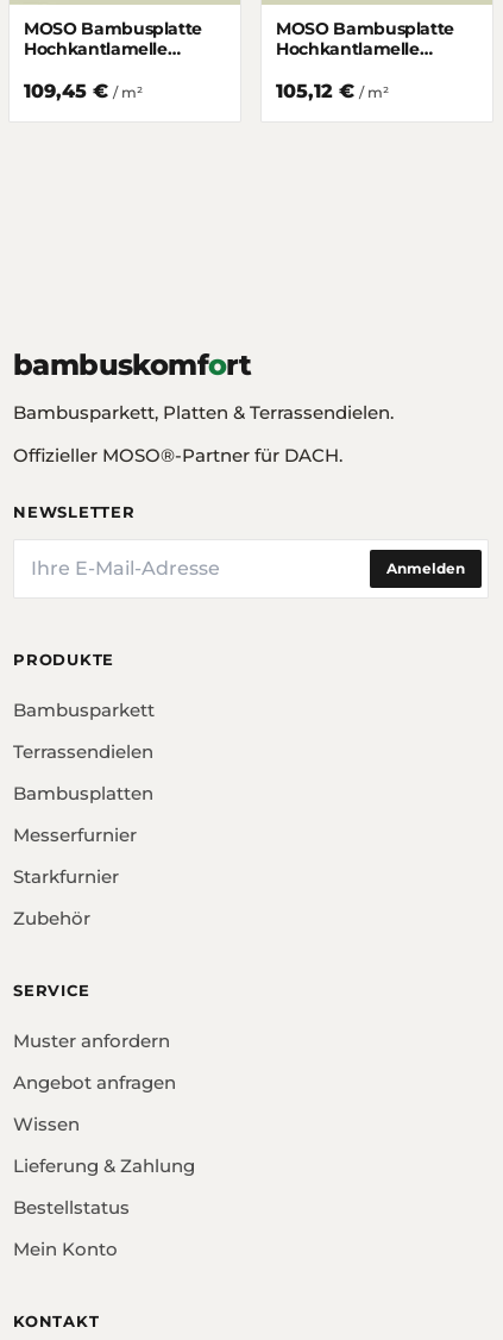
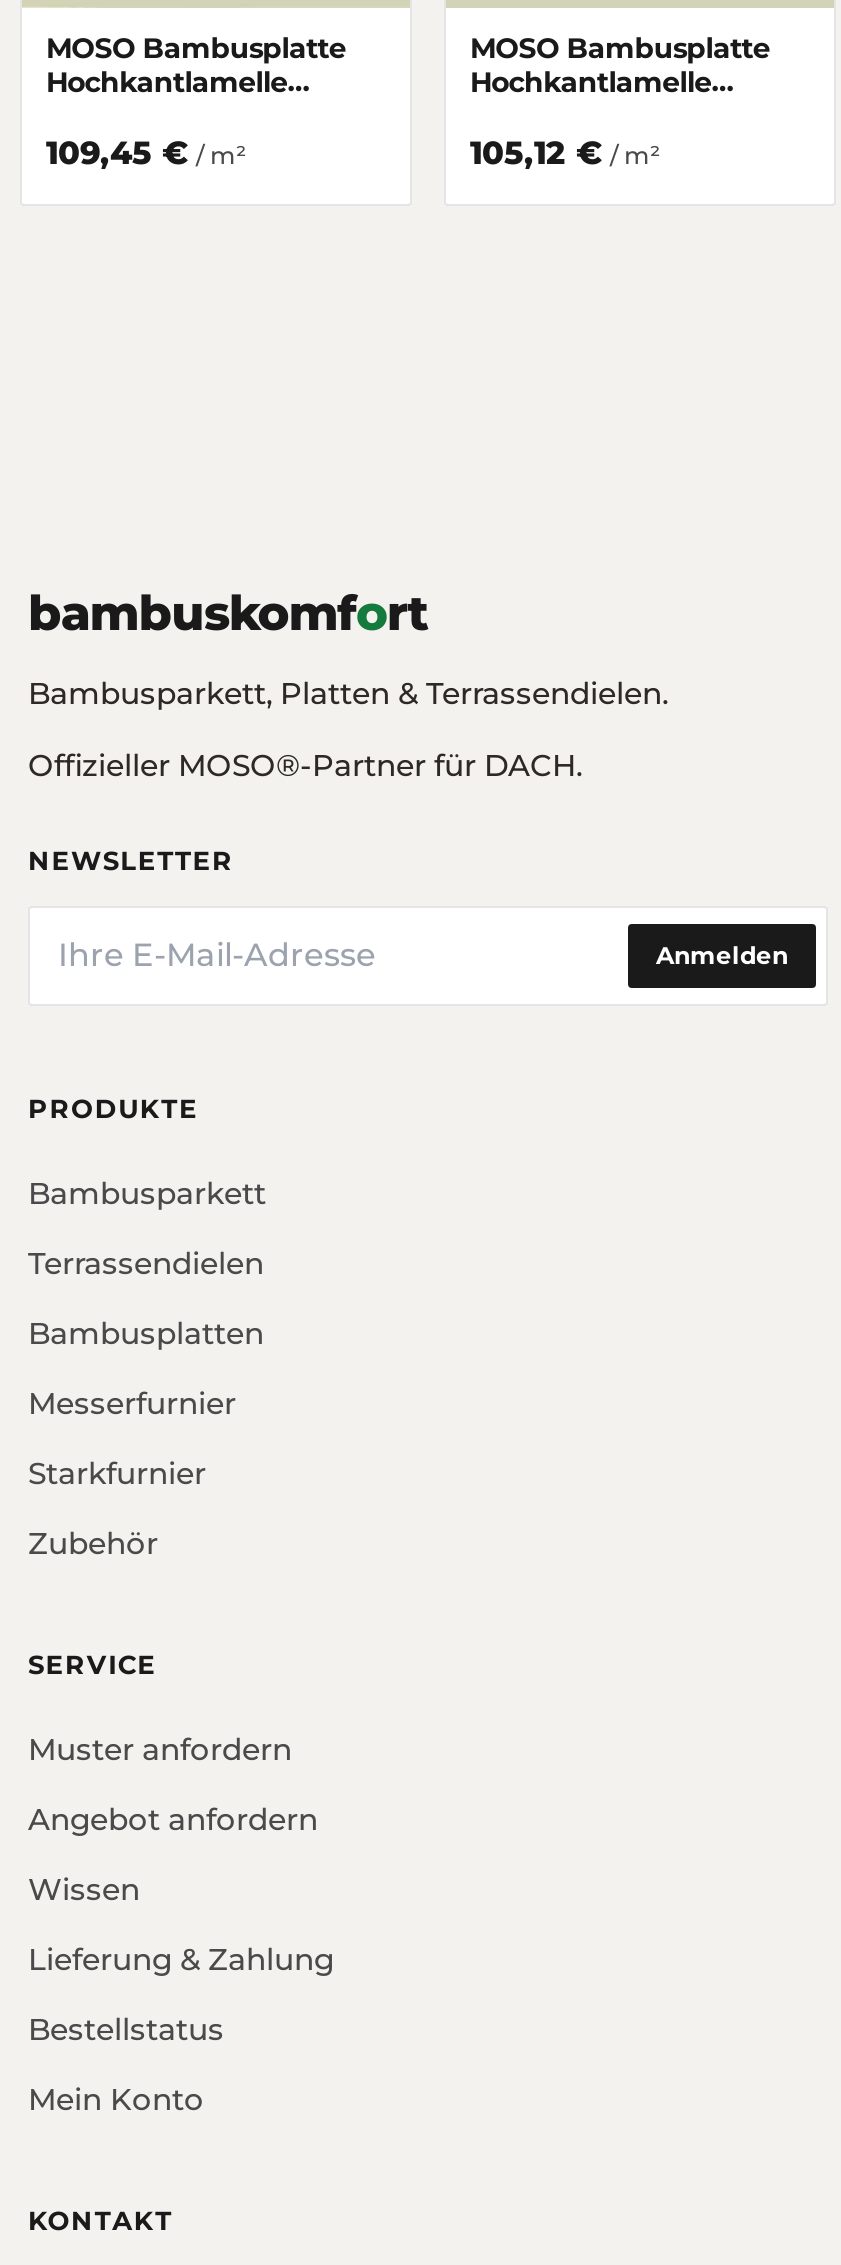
- Angebot anfragen
+ Angebot anfordern
